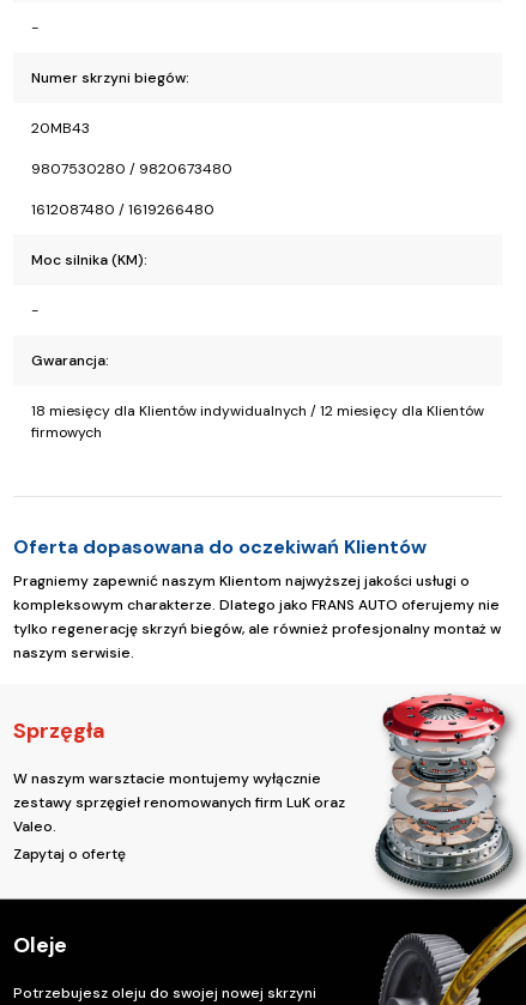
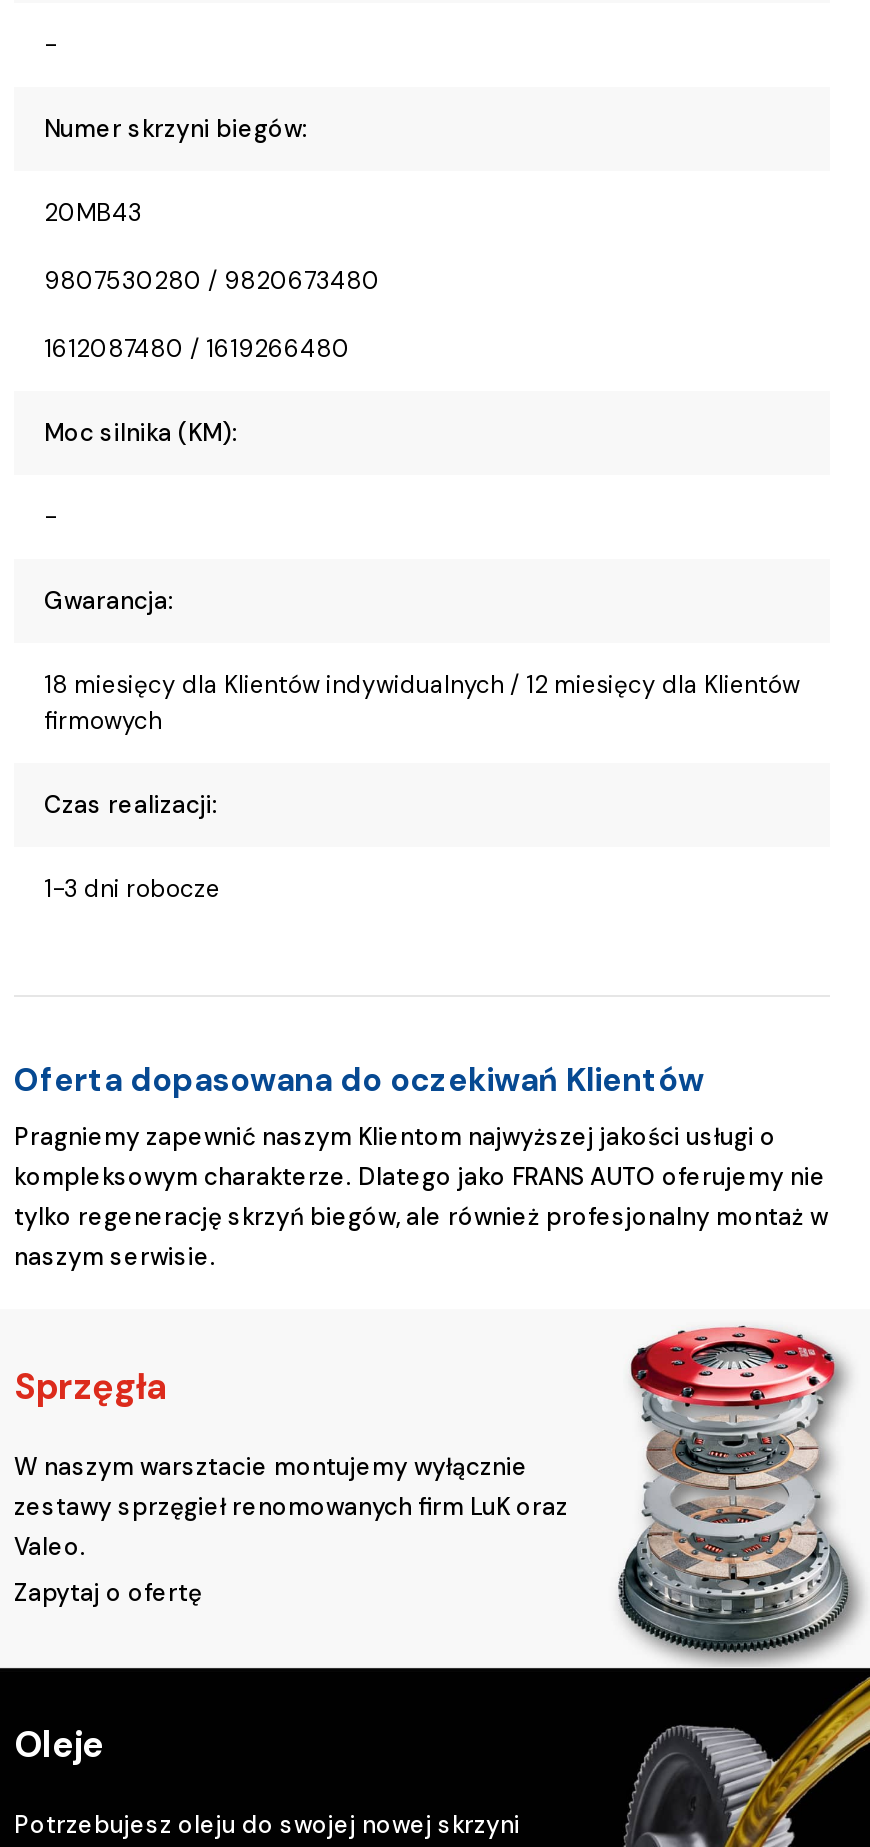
+ Czas realizacji:
+ 1-3 dni robocze
